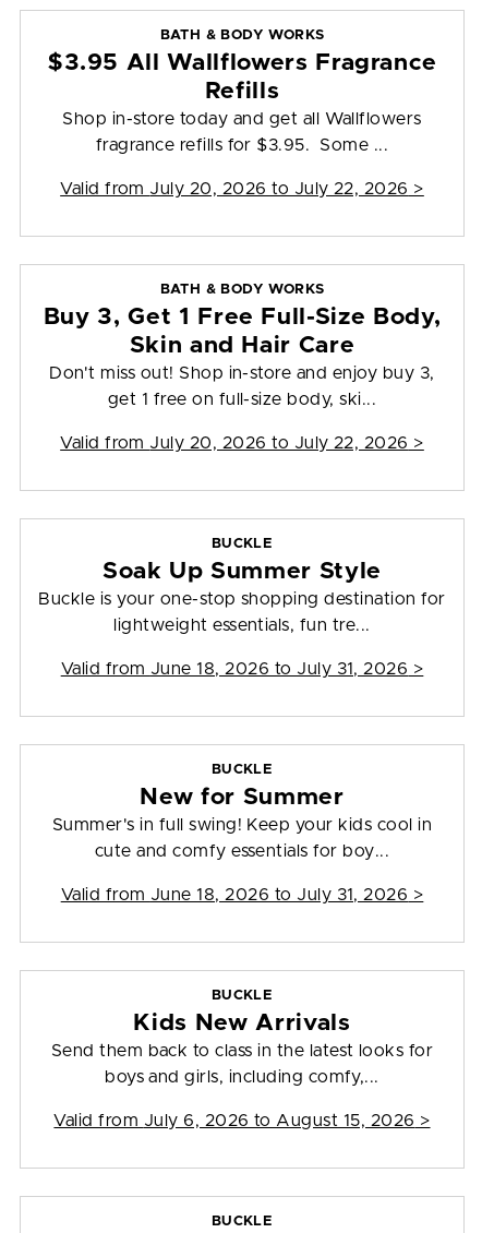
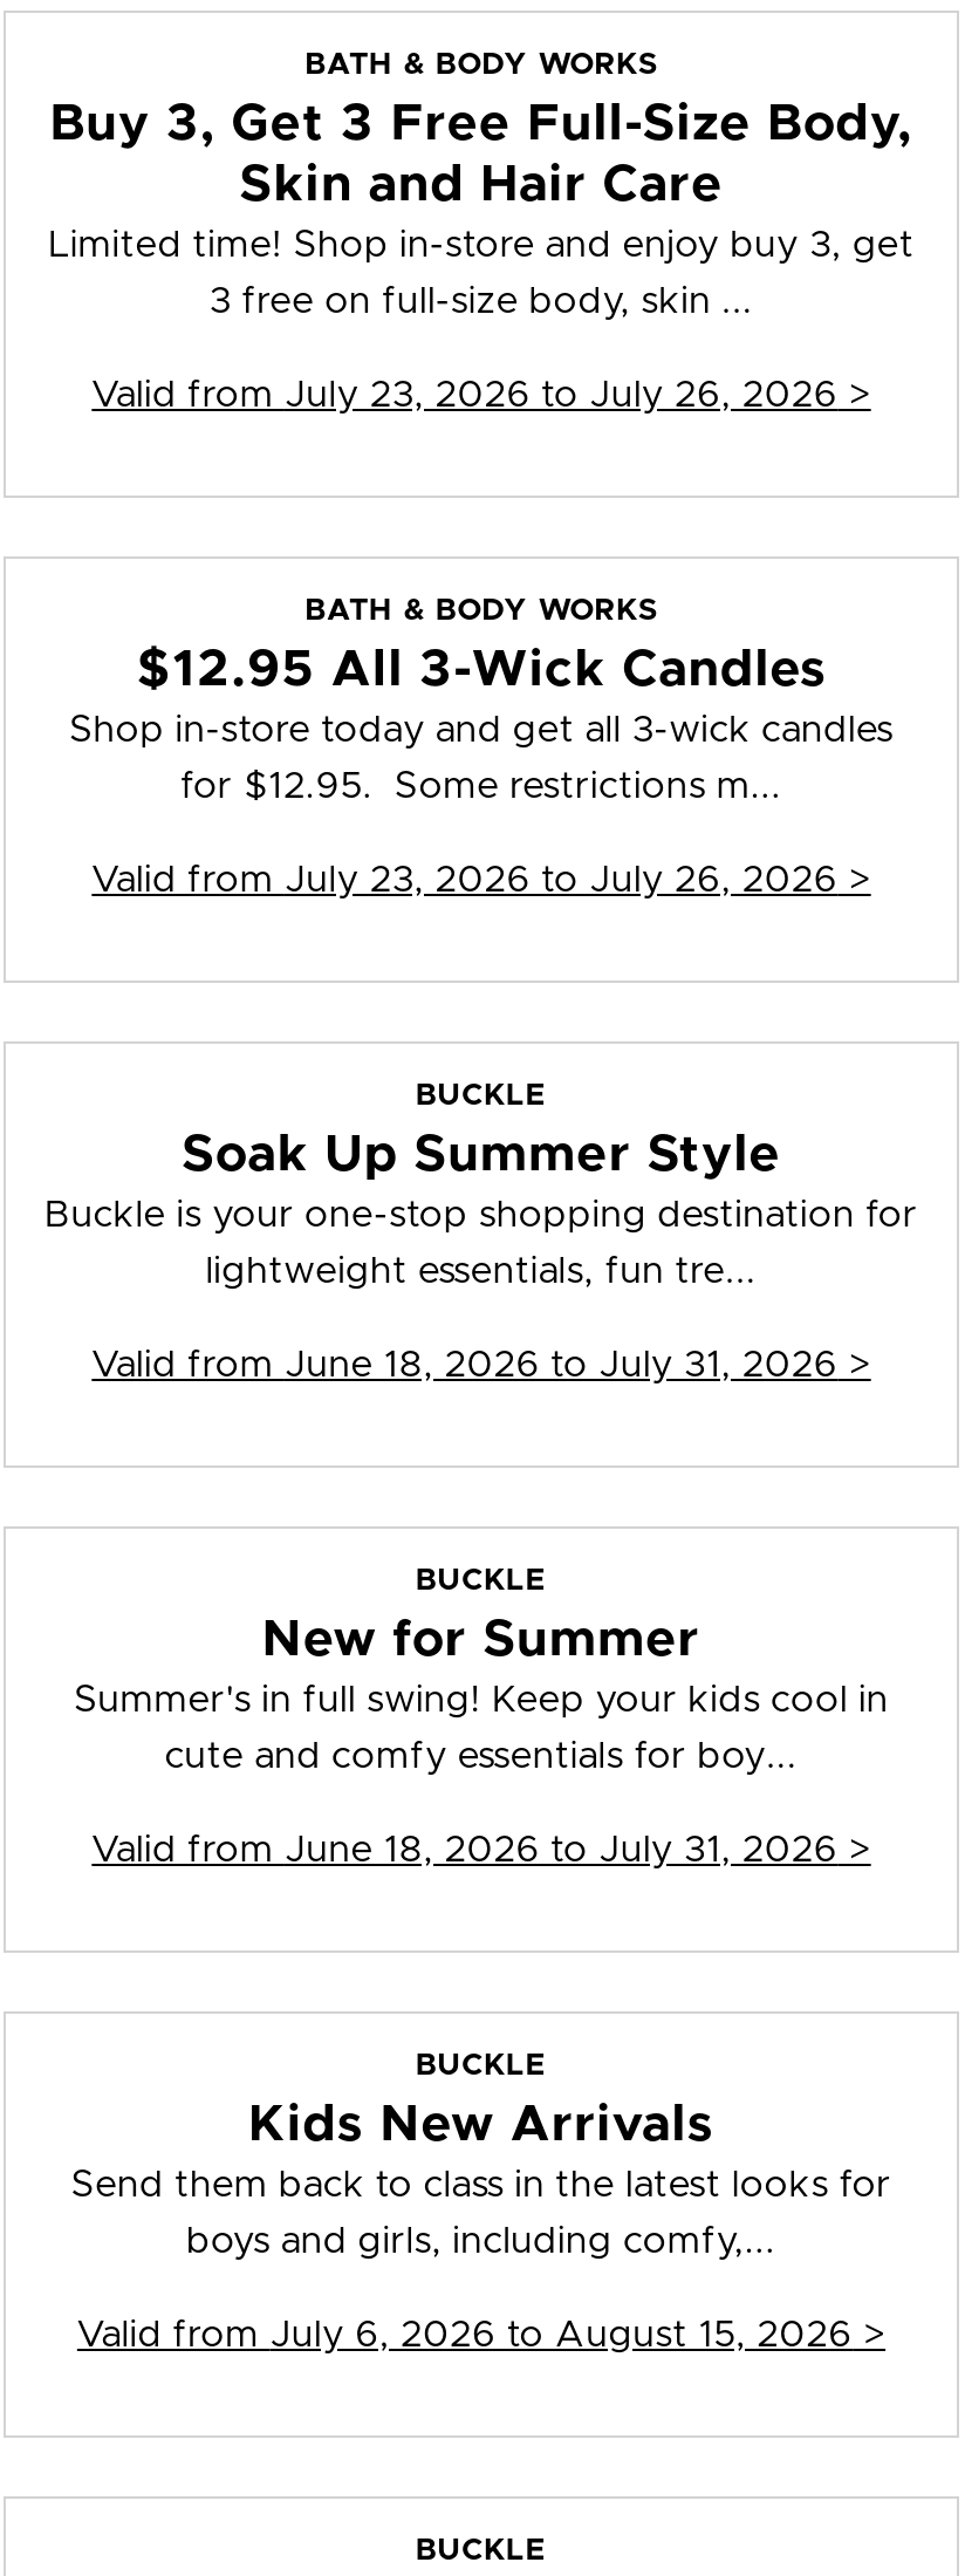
- $3.95 All Wallflowers Fragrance
- Refills
- Shop in-store today and get all Wallflowers
+ Buy 3, Get 3 Free Full-Size Body,
+ Limited time! Shop in-store and enjoy buy 3, get

- fragrance refills for $3.95. Some ...
+ 3 free on full-size body, skin ...

- Valid from July 20, 2026 to July 22, 2026 >
+ Valid from July 23, 2026 to July 26, 2026 >

- Buy 3, Get 1 Free Full-Size Body,
- Don't miss out! Shop in-store and enjoy buy 3,
+ $12.95 All 3-Wick Candles
+ Shop in-store today and get all 3-wick candles

moved up: Skin and Hair Care

- get 1 free on full-size body, ski...
+ for $12.95. Some restrictions m...

- Valid from July 20, 2026 to July 22, 2026 >
+ Valid from July 23, 2026 to July 26, 2026 >
